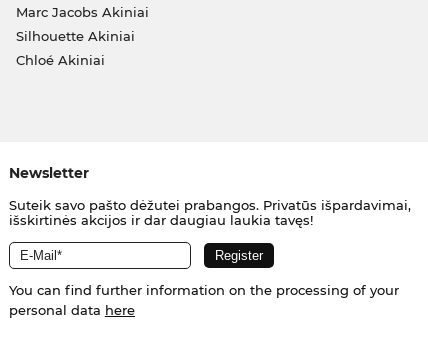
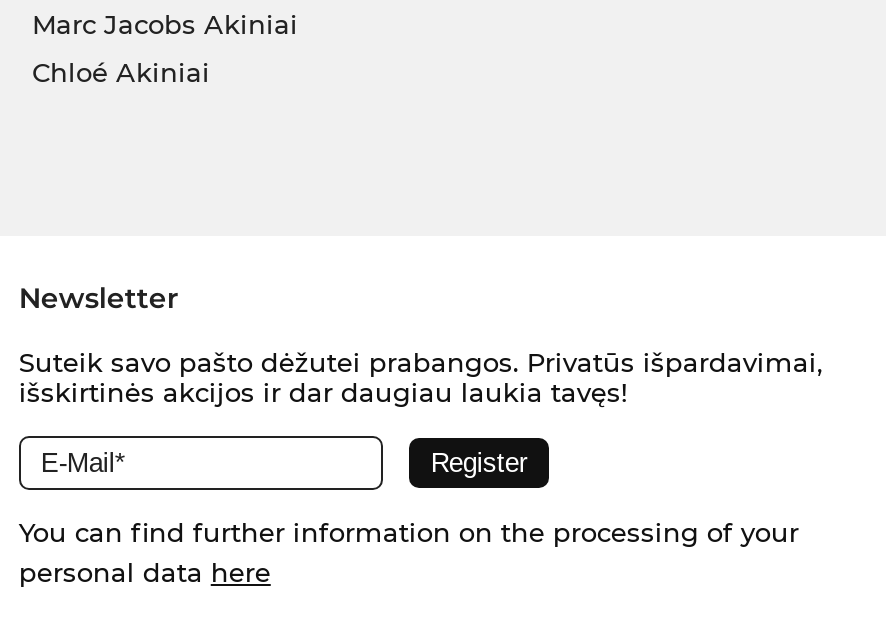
- Silhouette Akiniai
